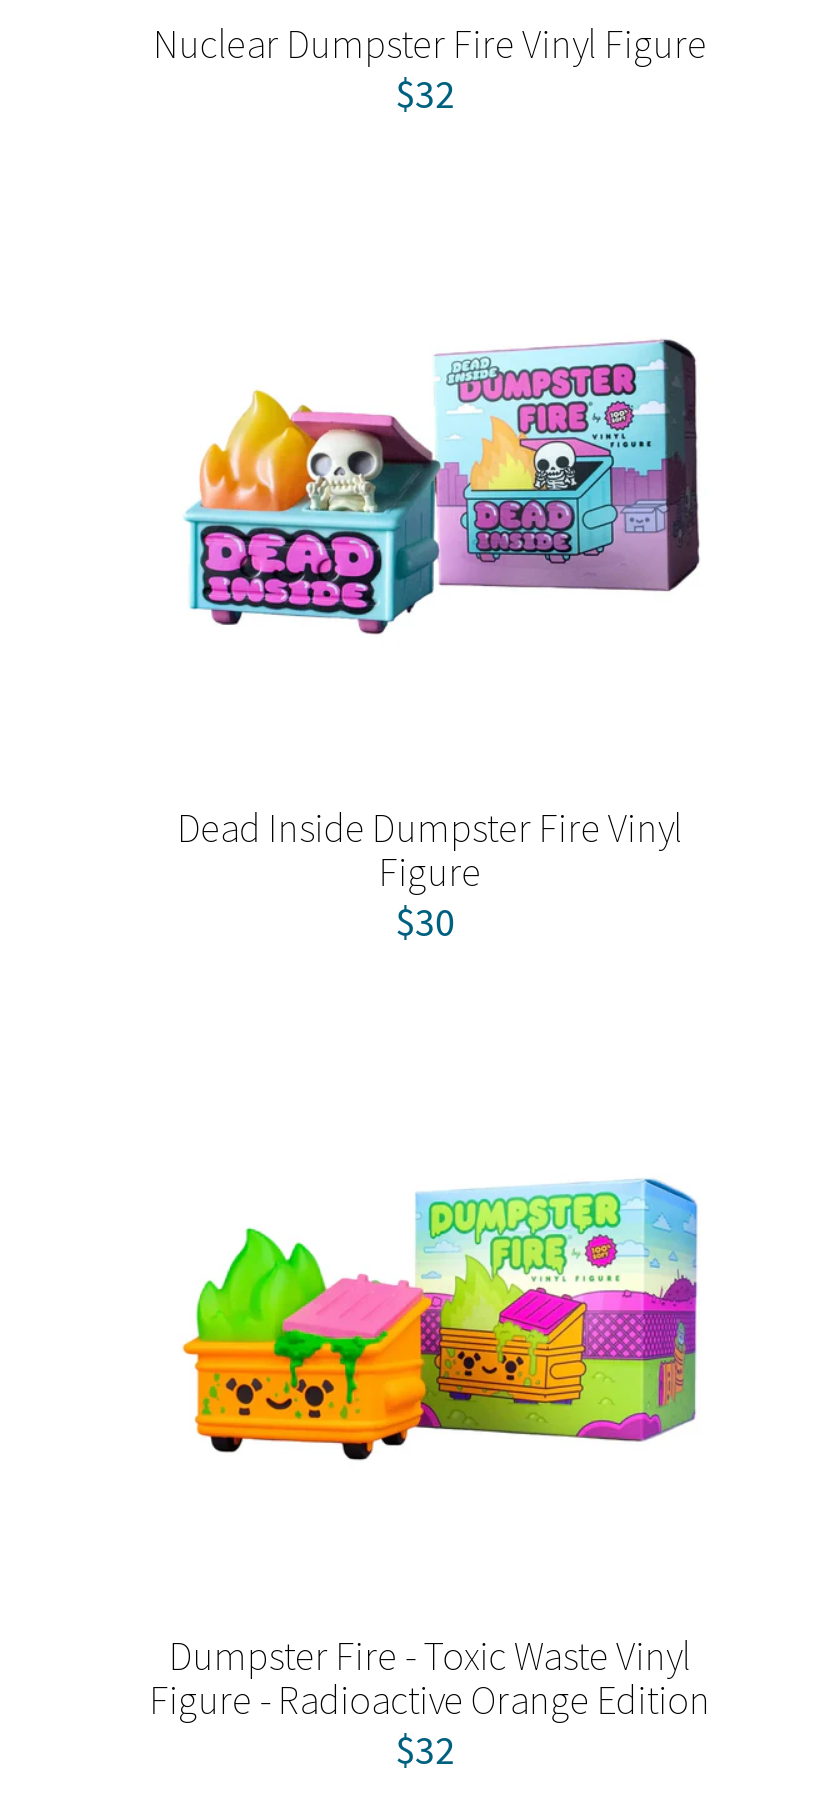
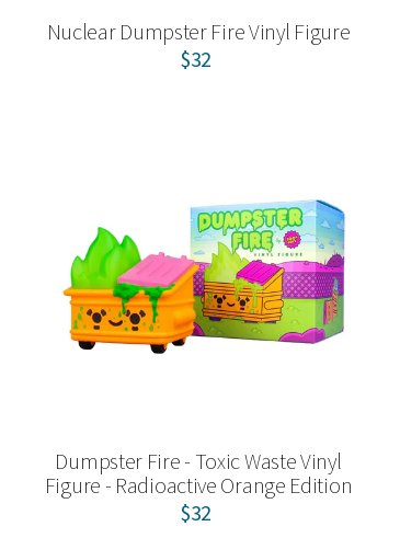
- [image]

- Dead Inside Dumpster Fire Vinyl
- Figure
- $30
